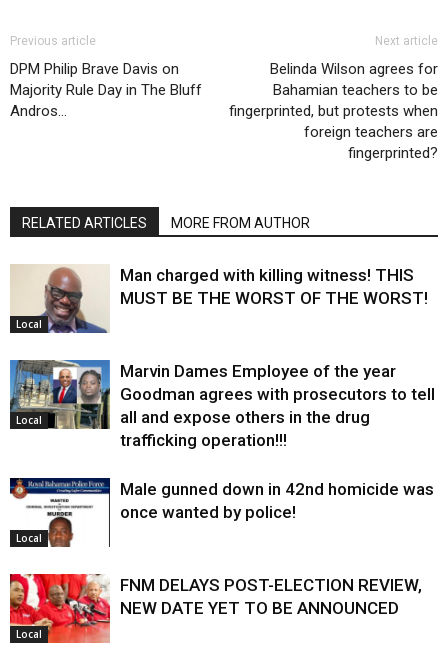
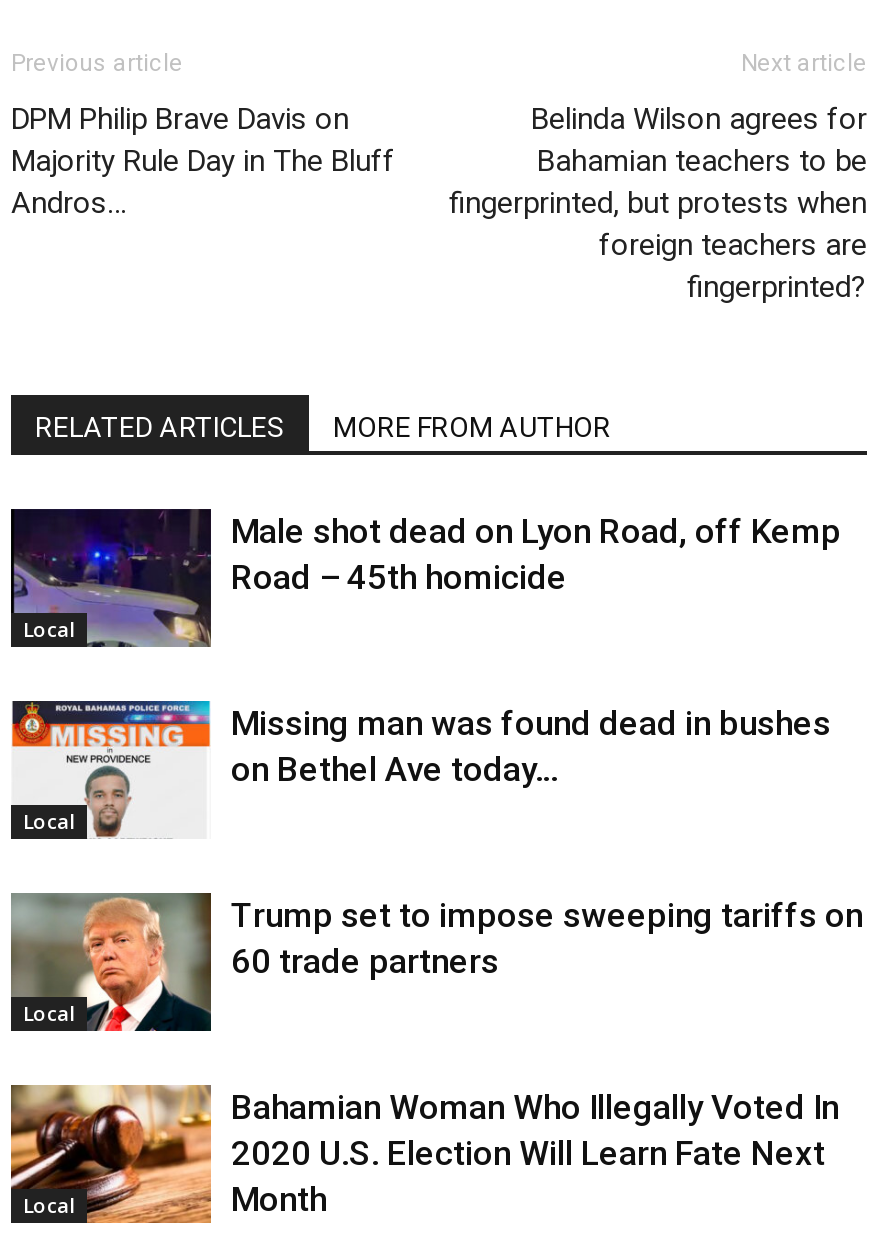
- [image]
- Man charged with killing witness! THIS
- MUST BE THE WORST OF THE WORST!
+ [image]
+ Male shot dead on Lyon Road, off Kemp
+ Road – 45th homicide

- [image]
- Marvin Dames Employee of the year
- Goodman agrees with prosecutors to tell
- all and expose others in the drug
- trafficking operation!!!
+ [image]
+ Missing man was found dead in bushes
+ on Bethel Ave today…

- [image]
- Male gunned down in 42nd homicide was
- once wanted by police!
+ [image]
+ Trump set to impose sweeping tariffs on
+ 60 trade partners

- [image]
- FNM DELAYS POST-ELECTION REVIEW,
- NEW DATE YET TO BE ANNOUNCED
+ [image]
+ Bahamian Woman Who Illegally Voted In
+ 2020 U.S. Election Will Learn Fate Next
+ Month
